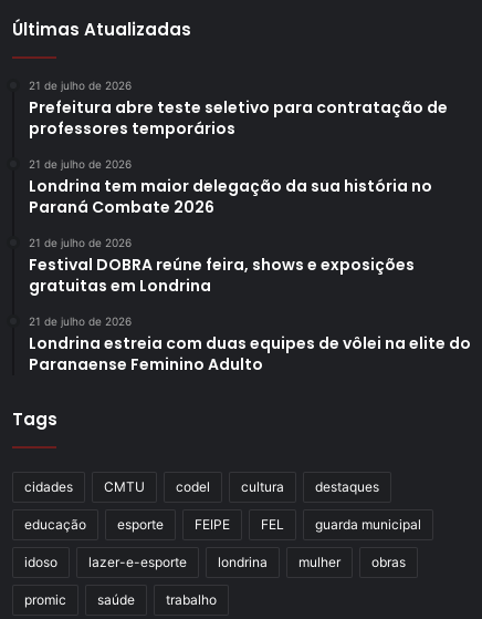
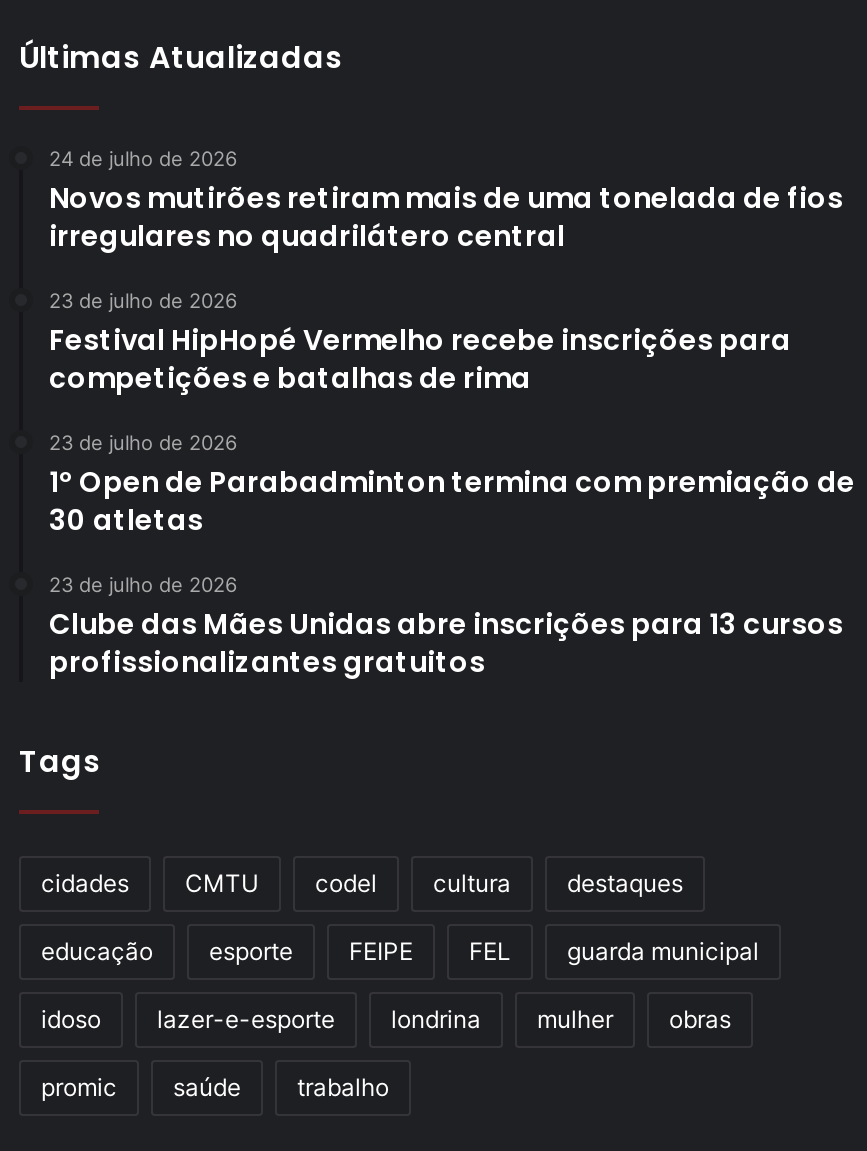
- 21 de julho de 2026
- Prefeitura abre teste seletivo para contratação de
- professores temporários
+ 24 de julho de 2026
+ Novos mutirões retiram mais de uma tonelada de fios
+ irregulares no quadrilátero central

- 21 de julho de 2026
- Londrina tem maior delegação da sua história no
- Paraná Combate 2026
+ 23 de julho de 2026
+ Festival HipHopé Vermelho recebe inscrições para
+ competições e batalhas de rima

- 21 de julho de 2026
- Festival DOBRA reúne feira, shows e exposições
- gratuitas em Londrina
+ 23 de julho de 2026
+ 1º Open de Parabadminton termina com premiação de
+ 30 atletas

- 21 de julho de 2026
- Londrina estreia com duas equipes de vôlei na elite do
- Paranaense Feminino Adulto
+ 23 de julho de 2026
+ Clube das Mães Unidas abre inscrições para 13 cursos
+ profissionalizantes gratuitos
